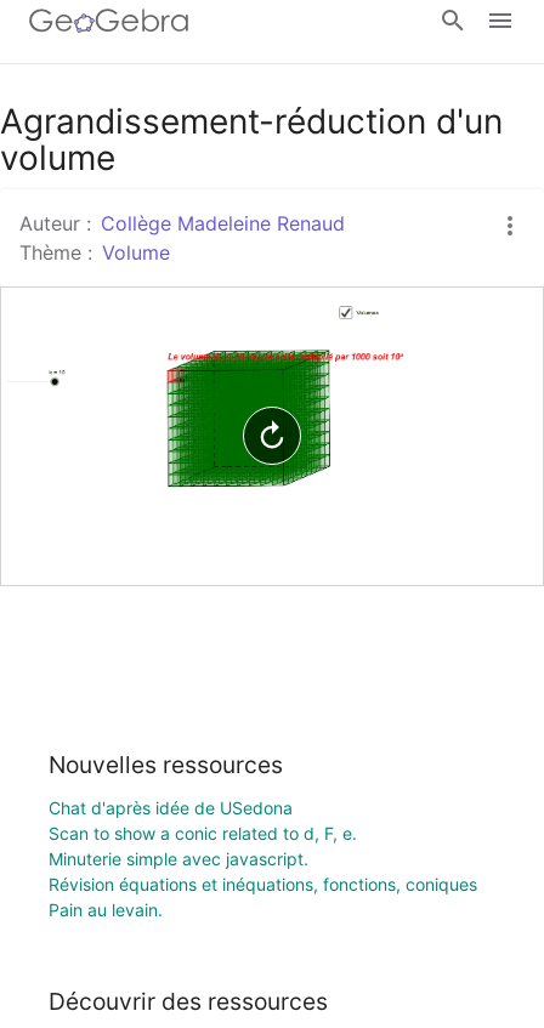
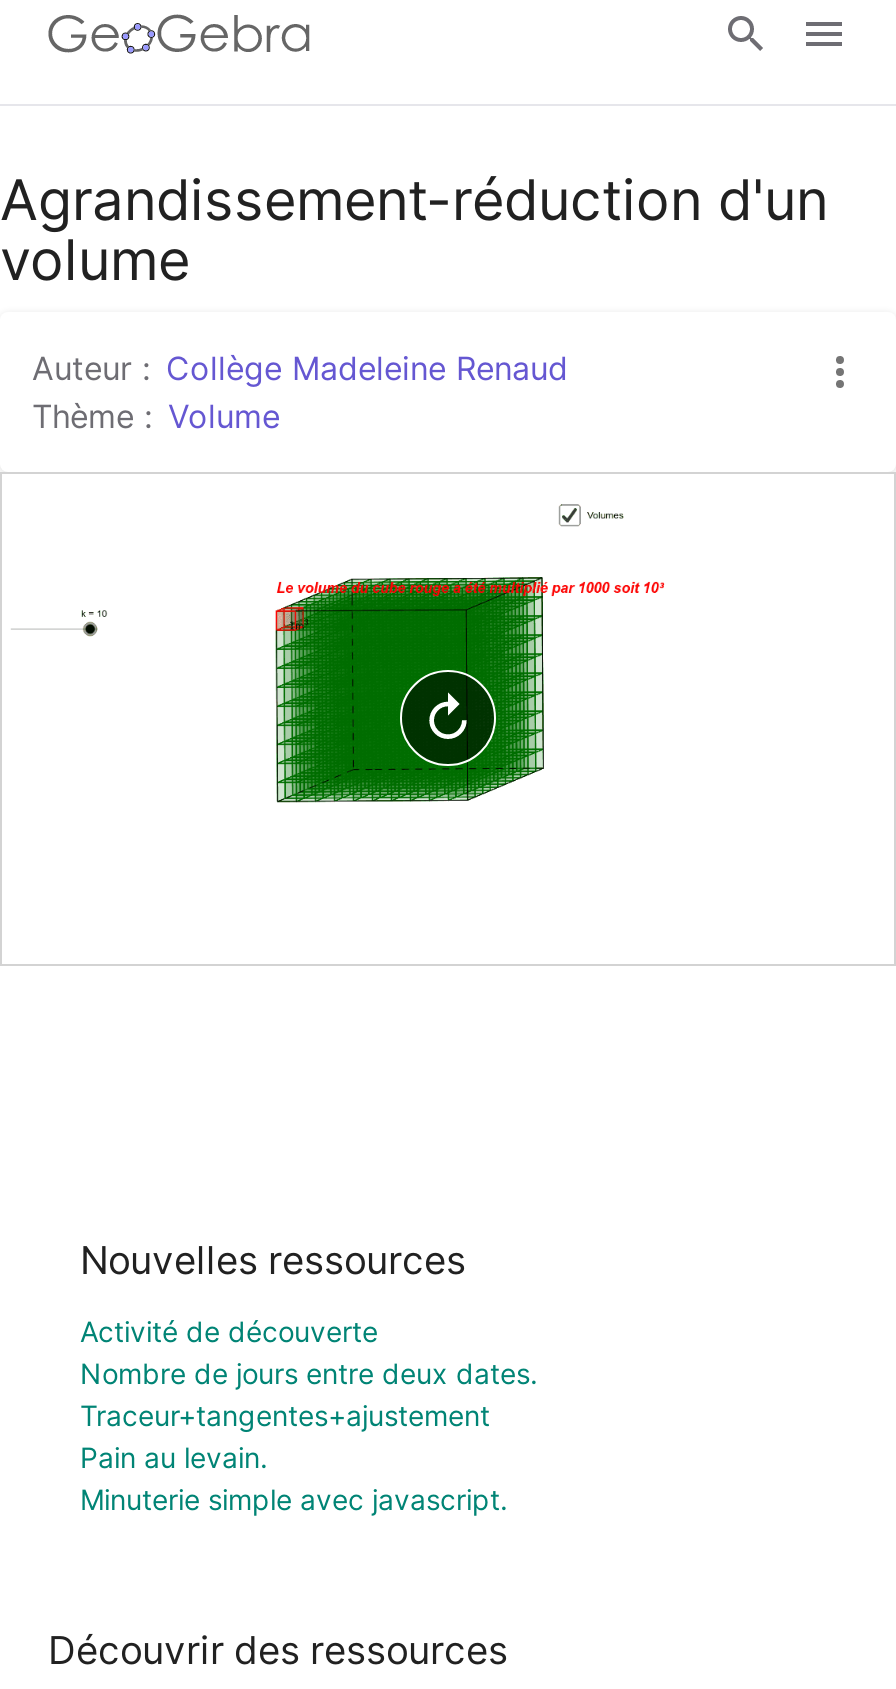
- Chat d'après idée de USedona
- Scan to show a conic related to d, F, e.
+ Activité de découverte
+ Nombre de jours entre deux dates.
+ Traceur+tangentes+ajustement

moved down: Minuterie simple avec javascript.

- Révision équations et inéquations, fonctions, coniques

moved up: Pain au levain.
